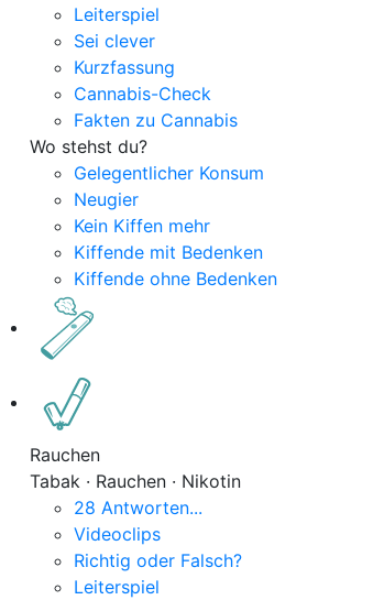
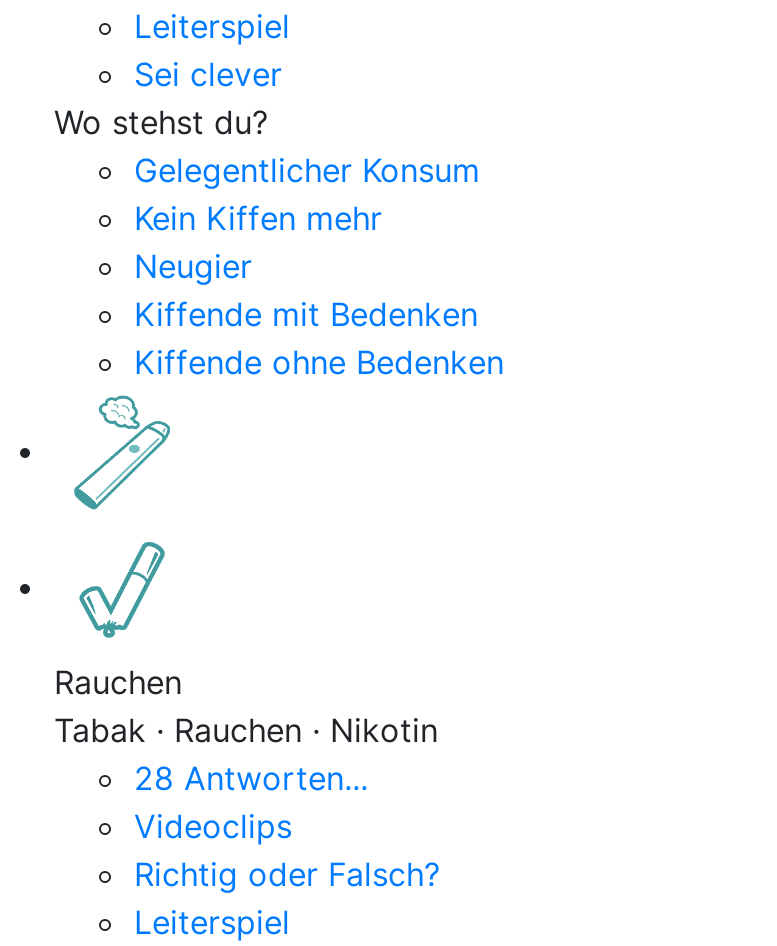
- Kurzfassung
- Cannabis-Check
- Fakten zu Cannabis

moved up: Kein Kiffen mehr
